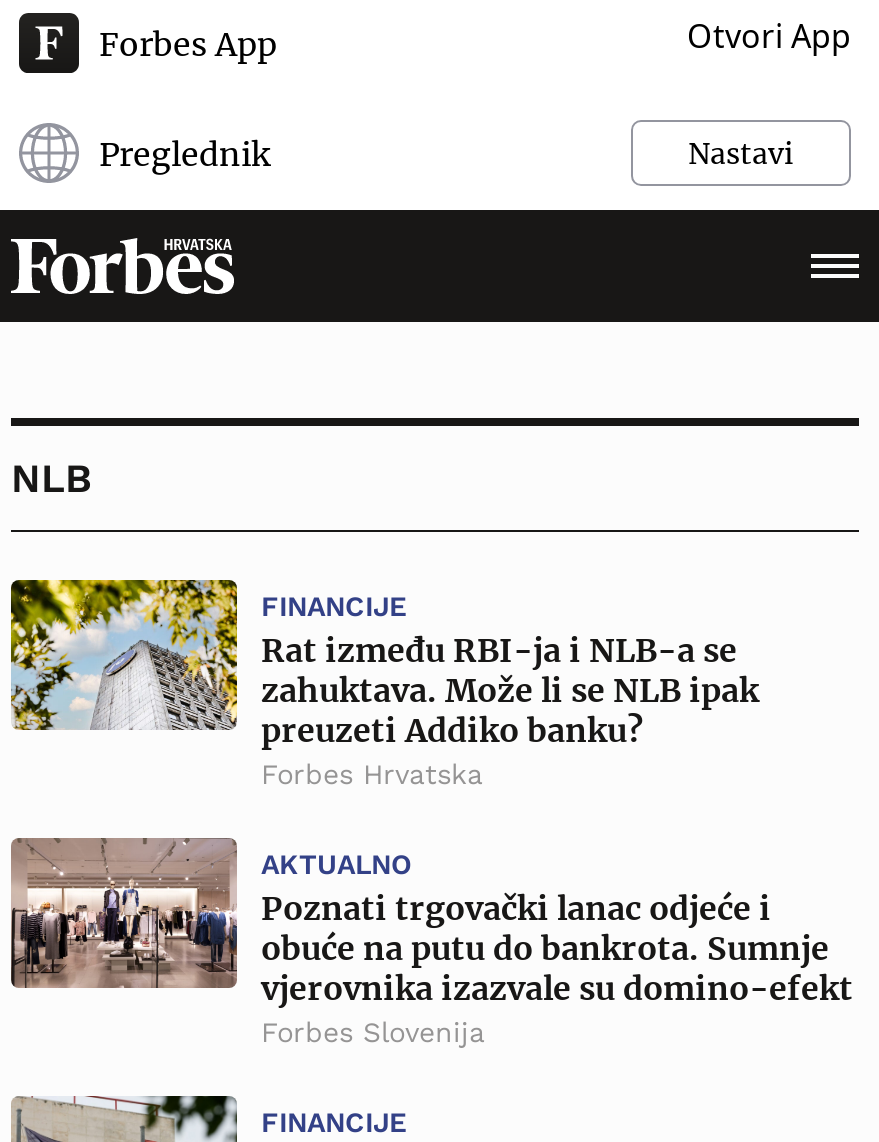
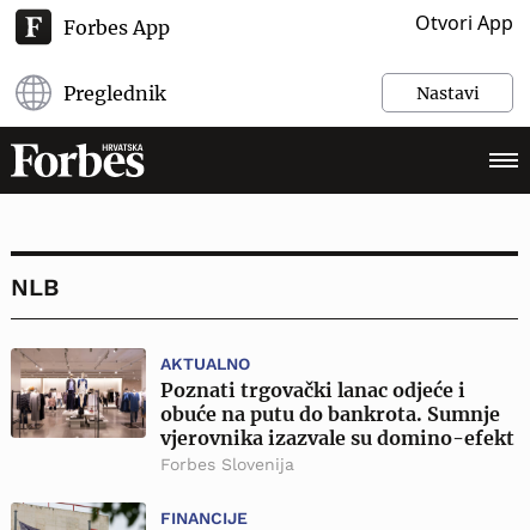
- [image]
- FINANCIJE
- Rat između RBI-ja i NLB-a se
- zahuktava. Može li se NLB ipak
- preuzeti Addiko banku?
- Forbes Hrvatska
